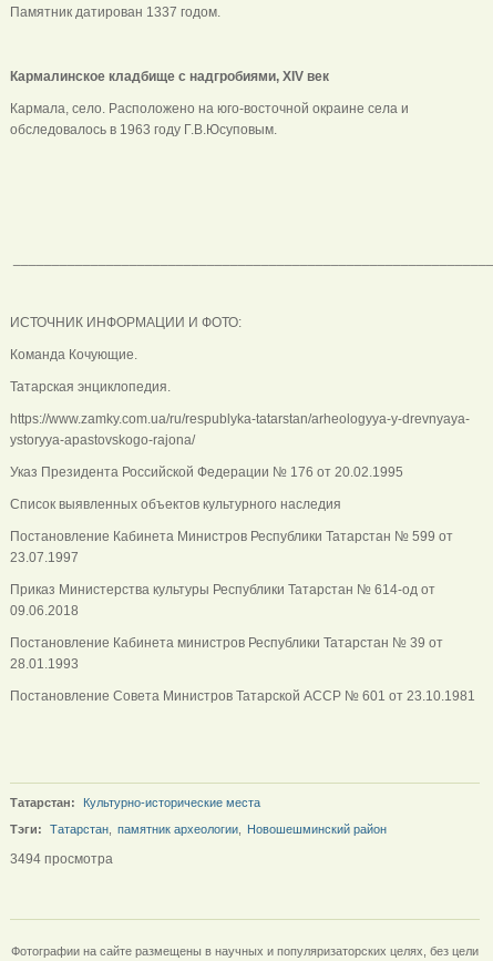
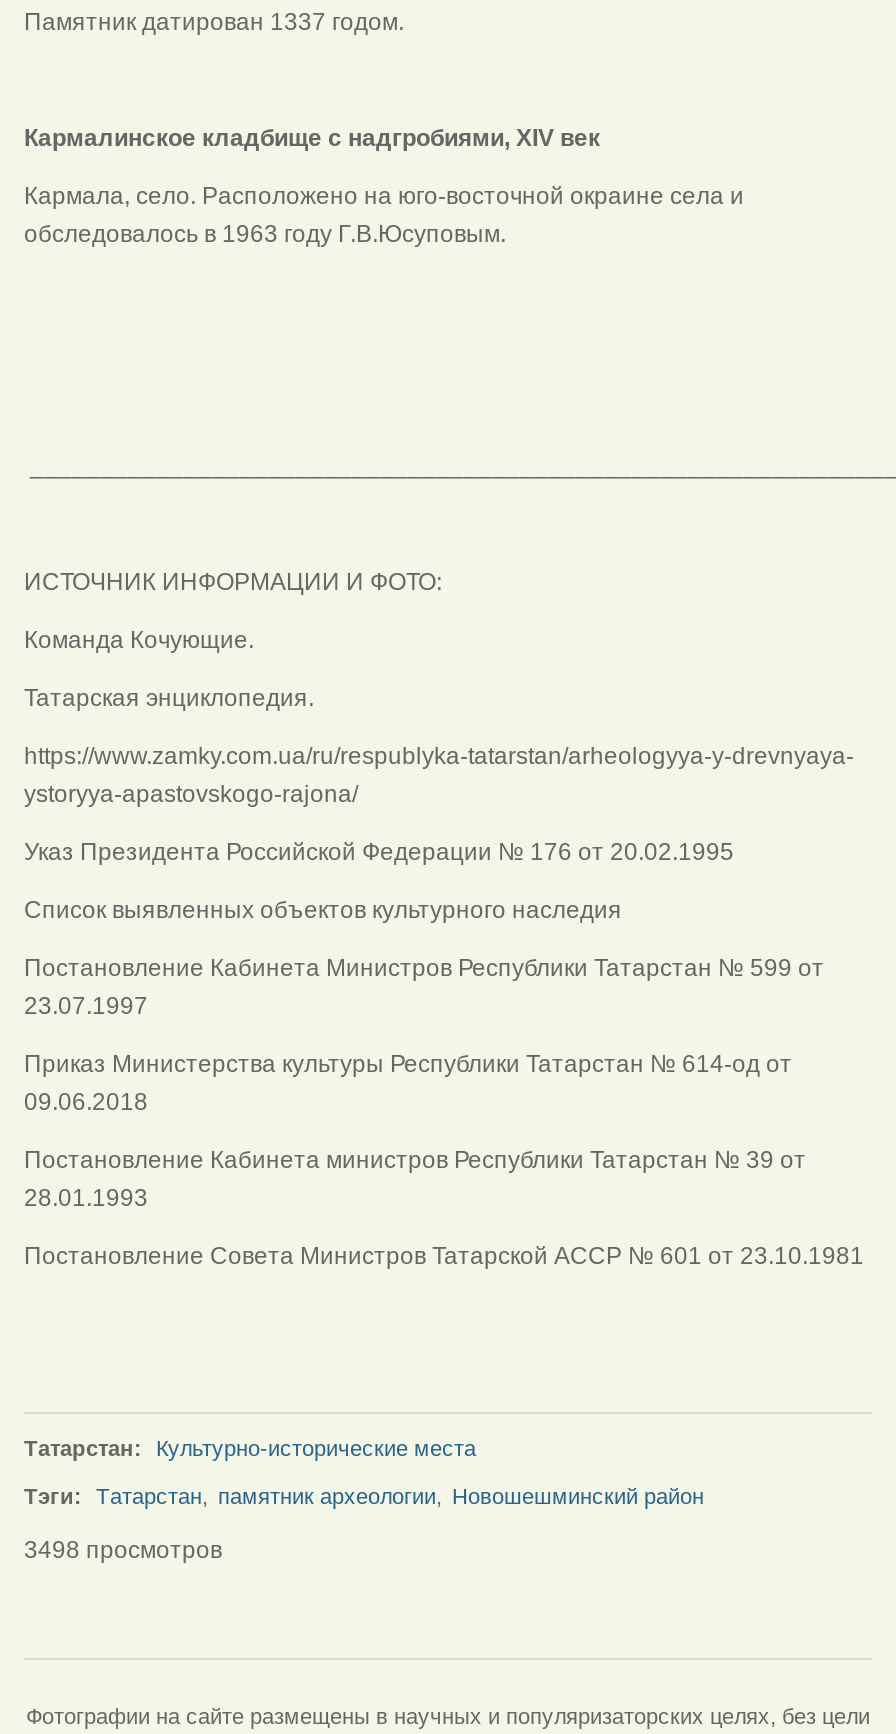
- 3494 просмотра
+ 3498 просмотров
